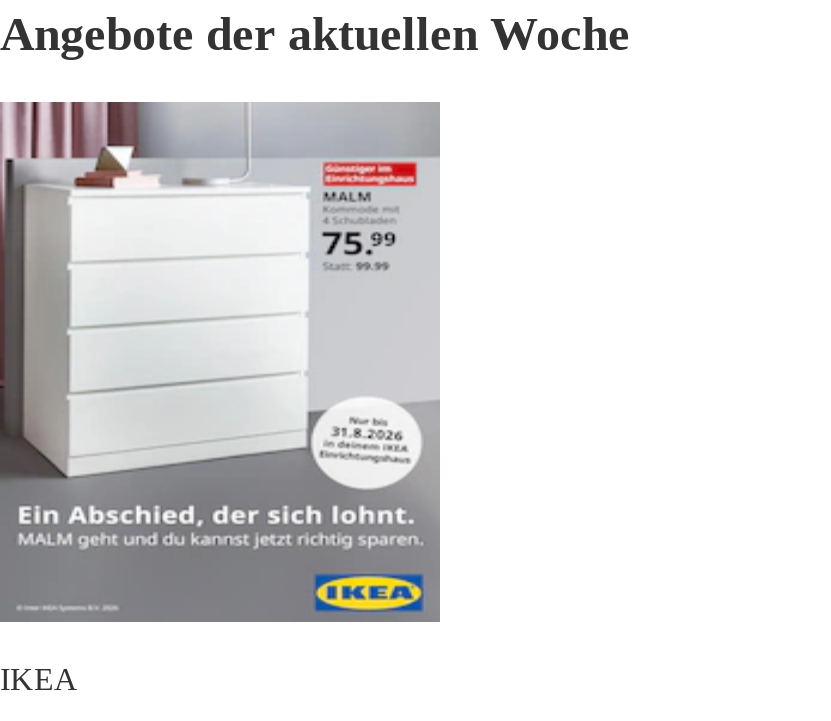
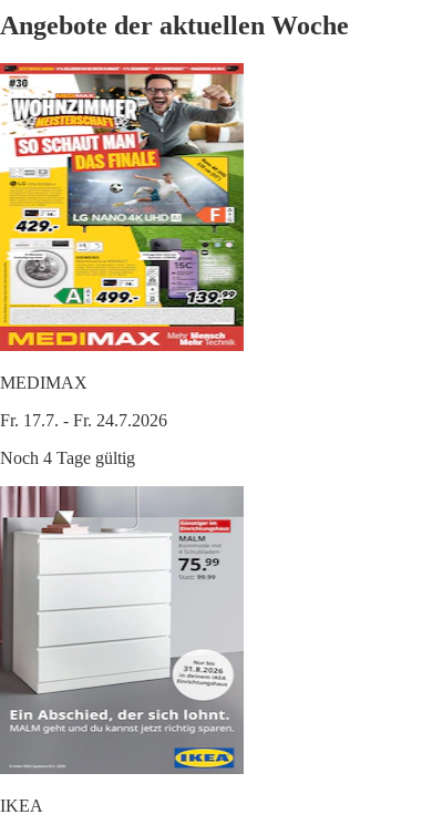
+ [image]
+ MEDIMAX
+ Fr. 17.7. - Fr. 24.7.2026
+ Noch 4 Tage gültig
